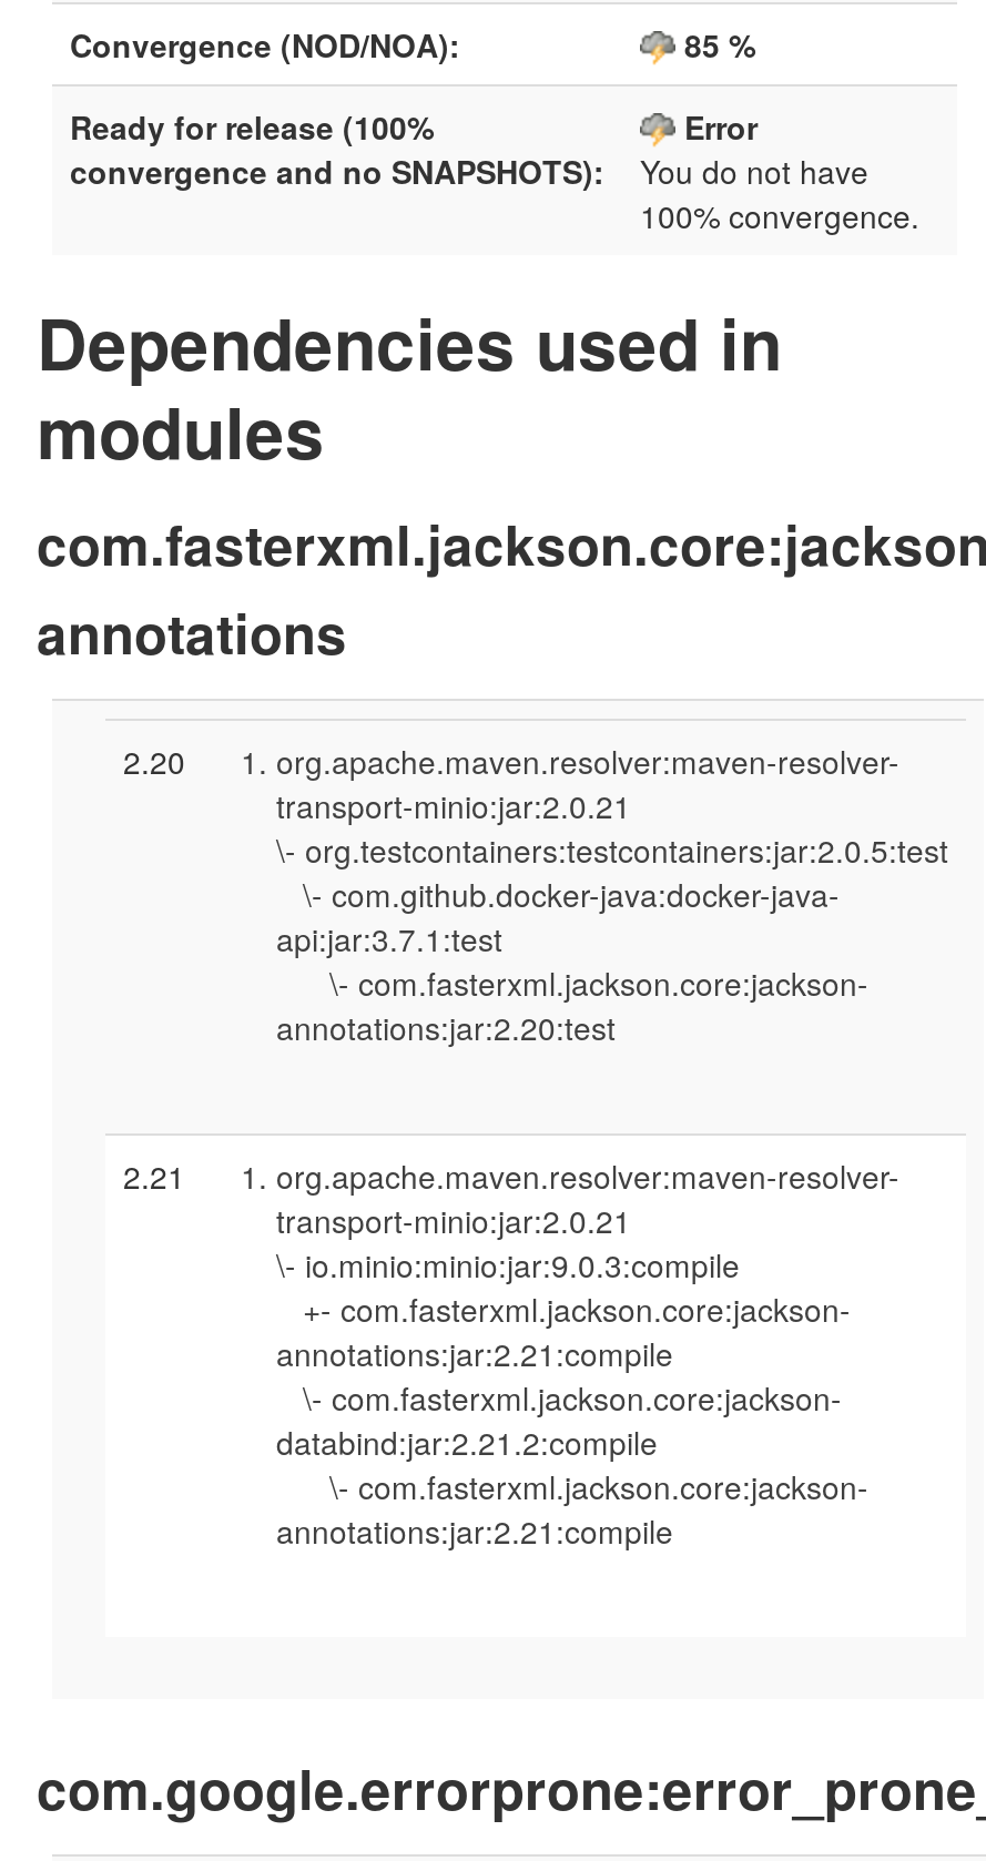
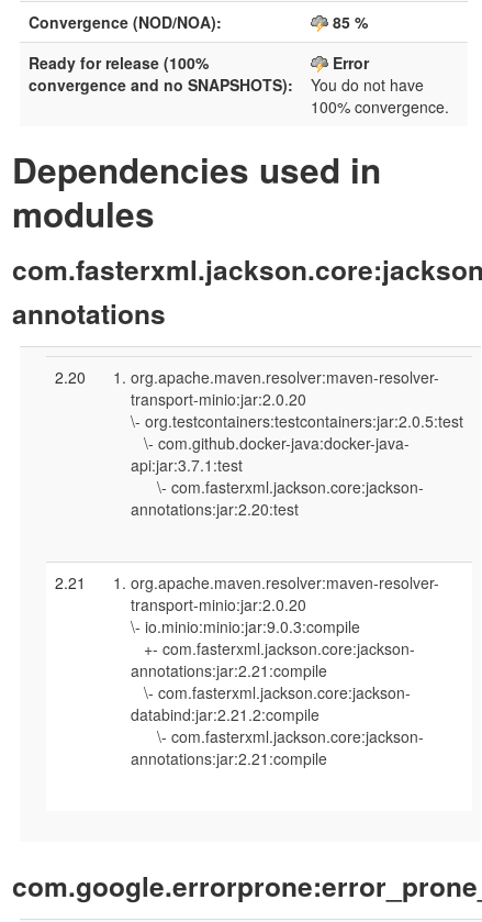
- transport-minio:jar:2.0.21
+ transport-minio:jar:2.0.20

- transport-minio:jar:2.0.21
+ transport-minio:jar:2.0.20
